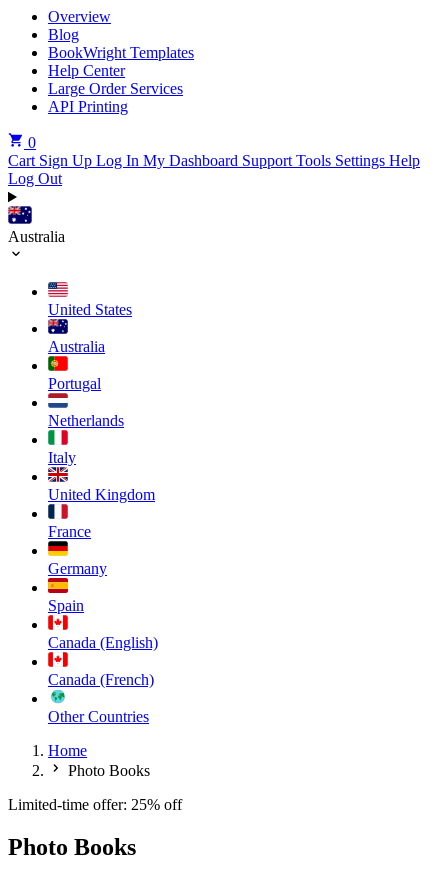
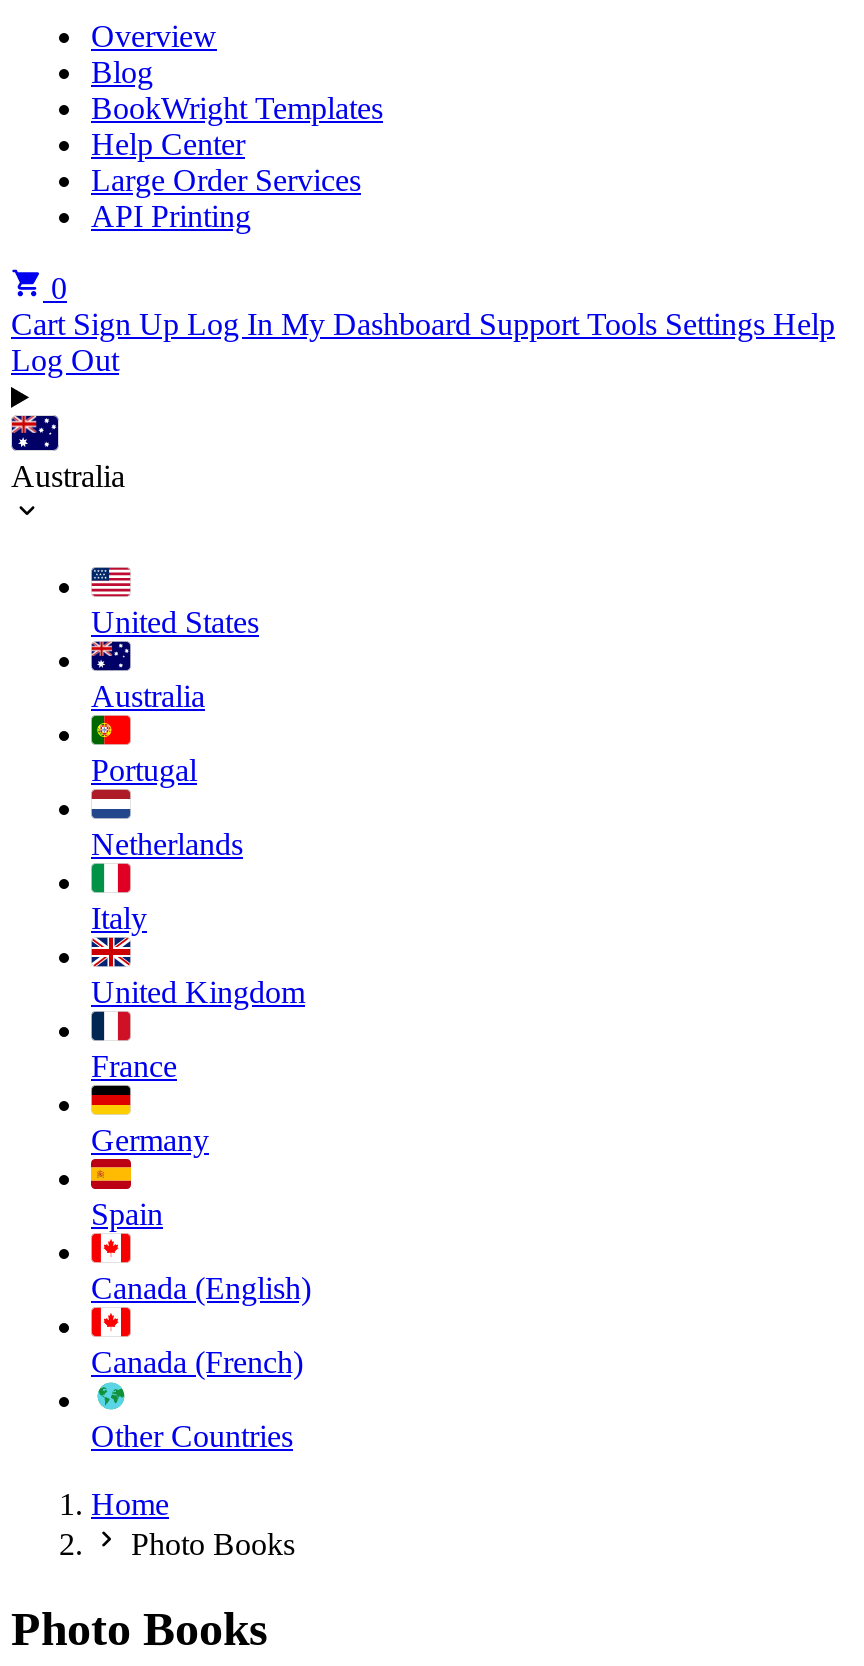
- Limited-time offer: 25% off
